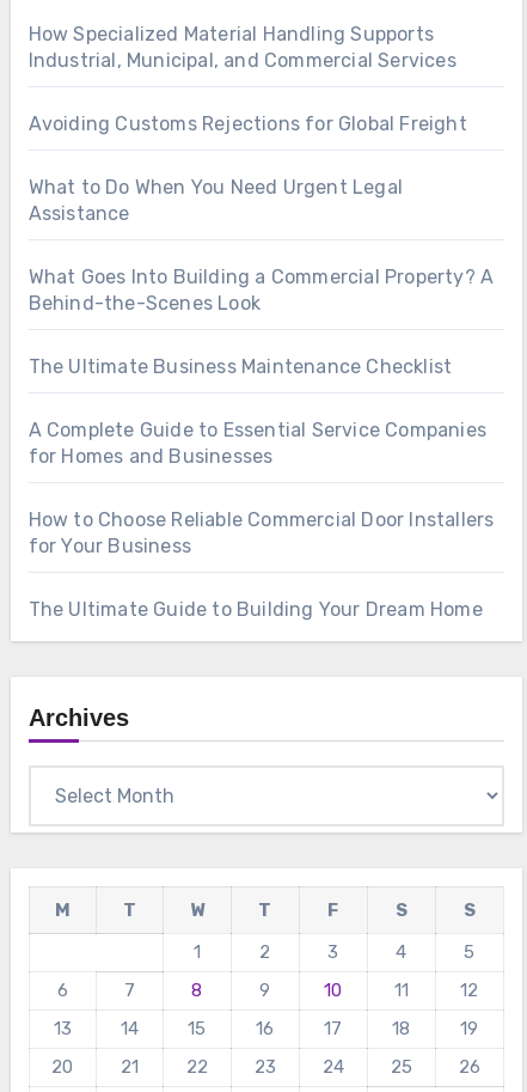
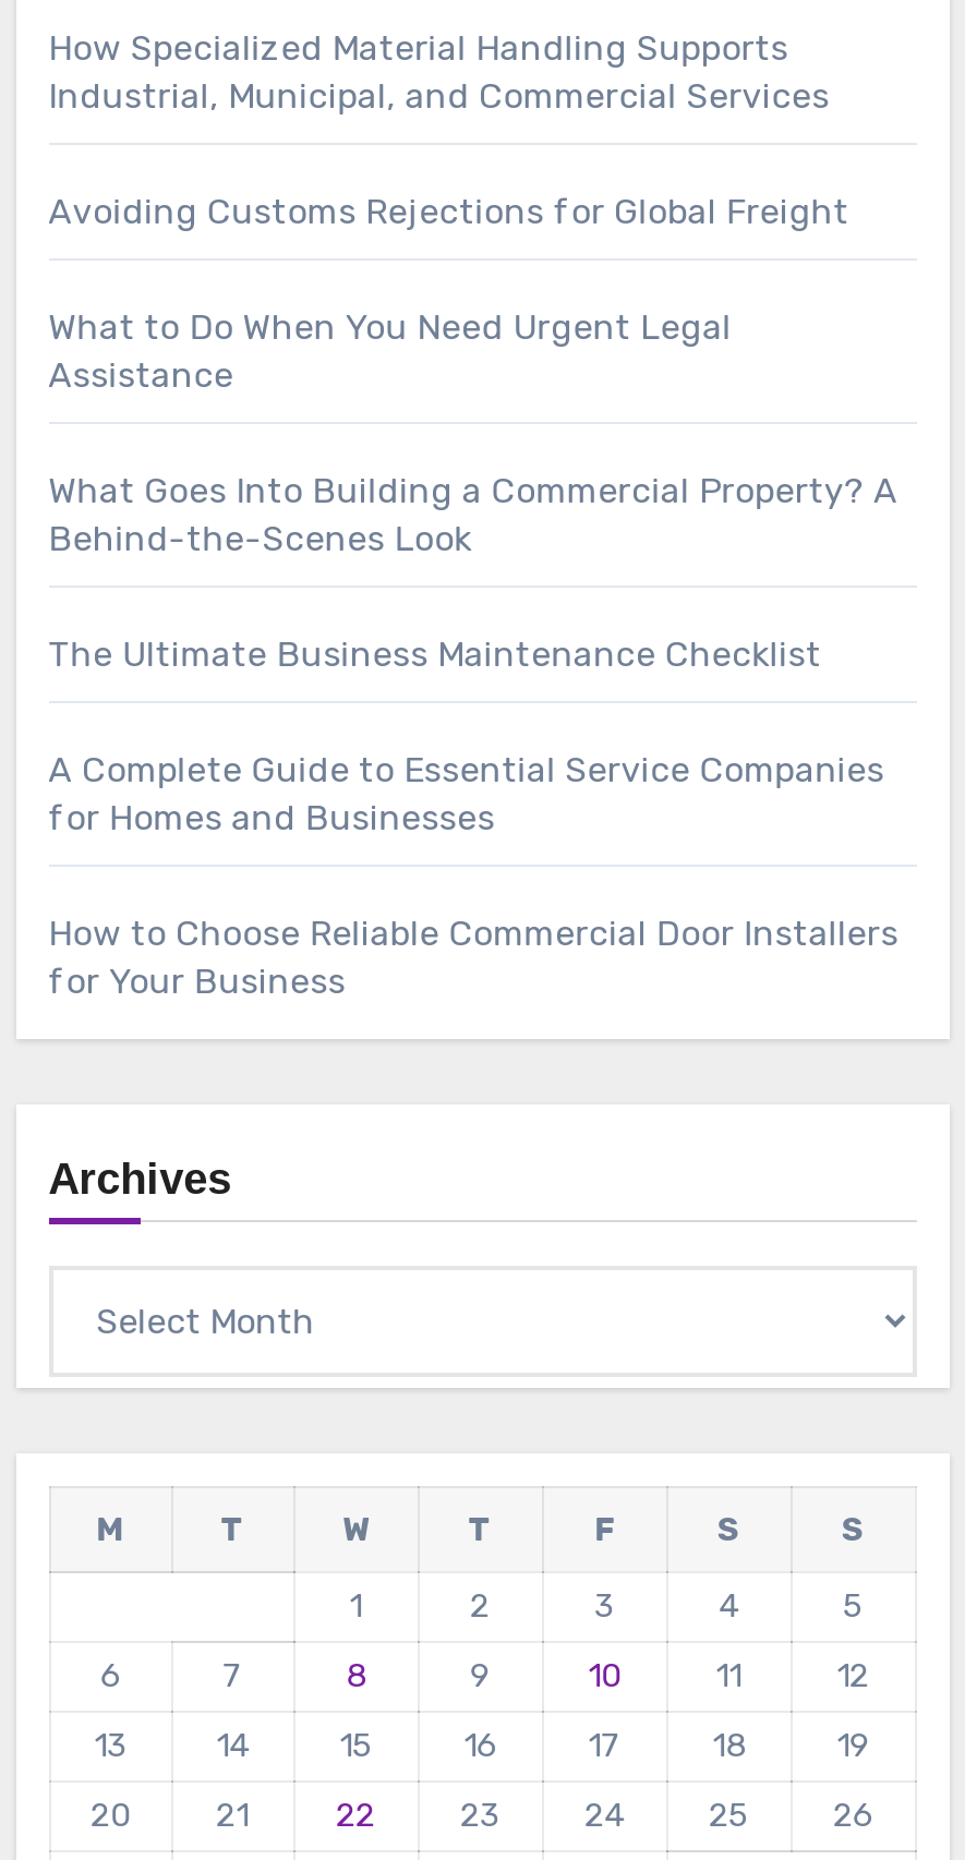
- The Ultimate Guide to Building Your Dream Home
